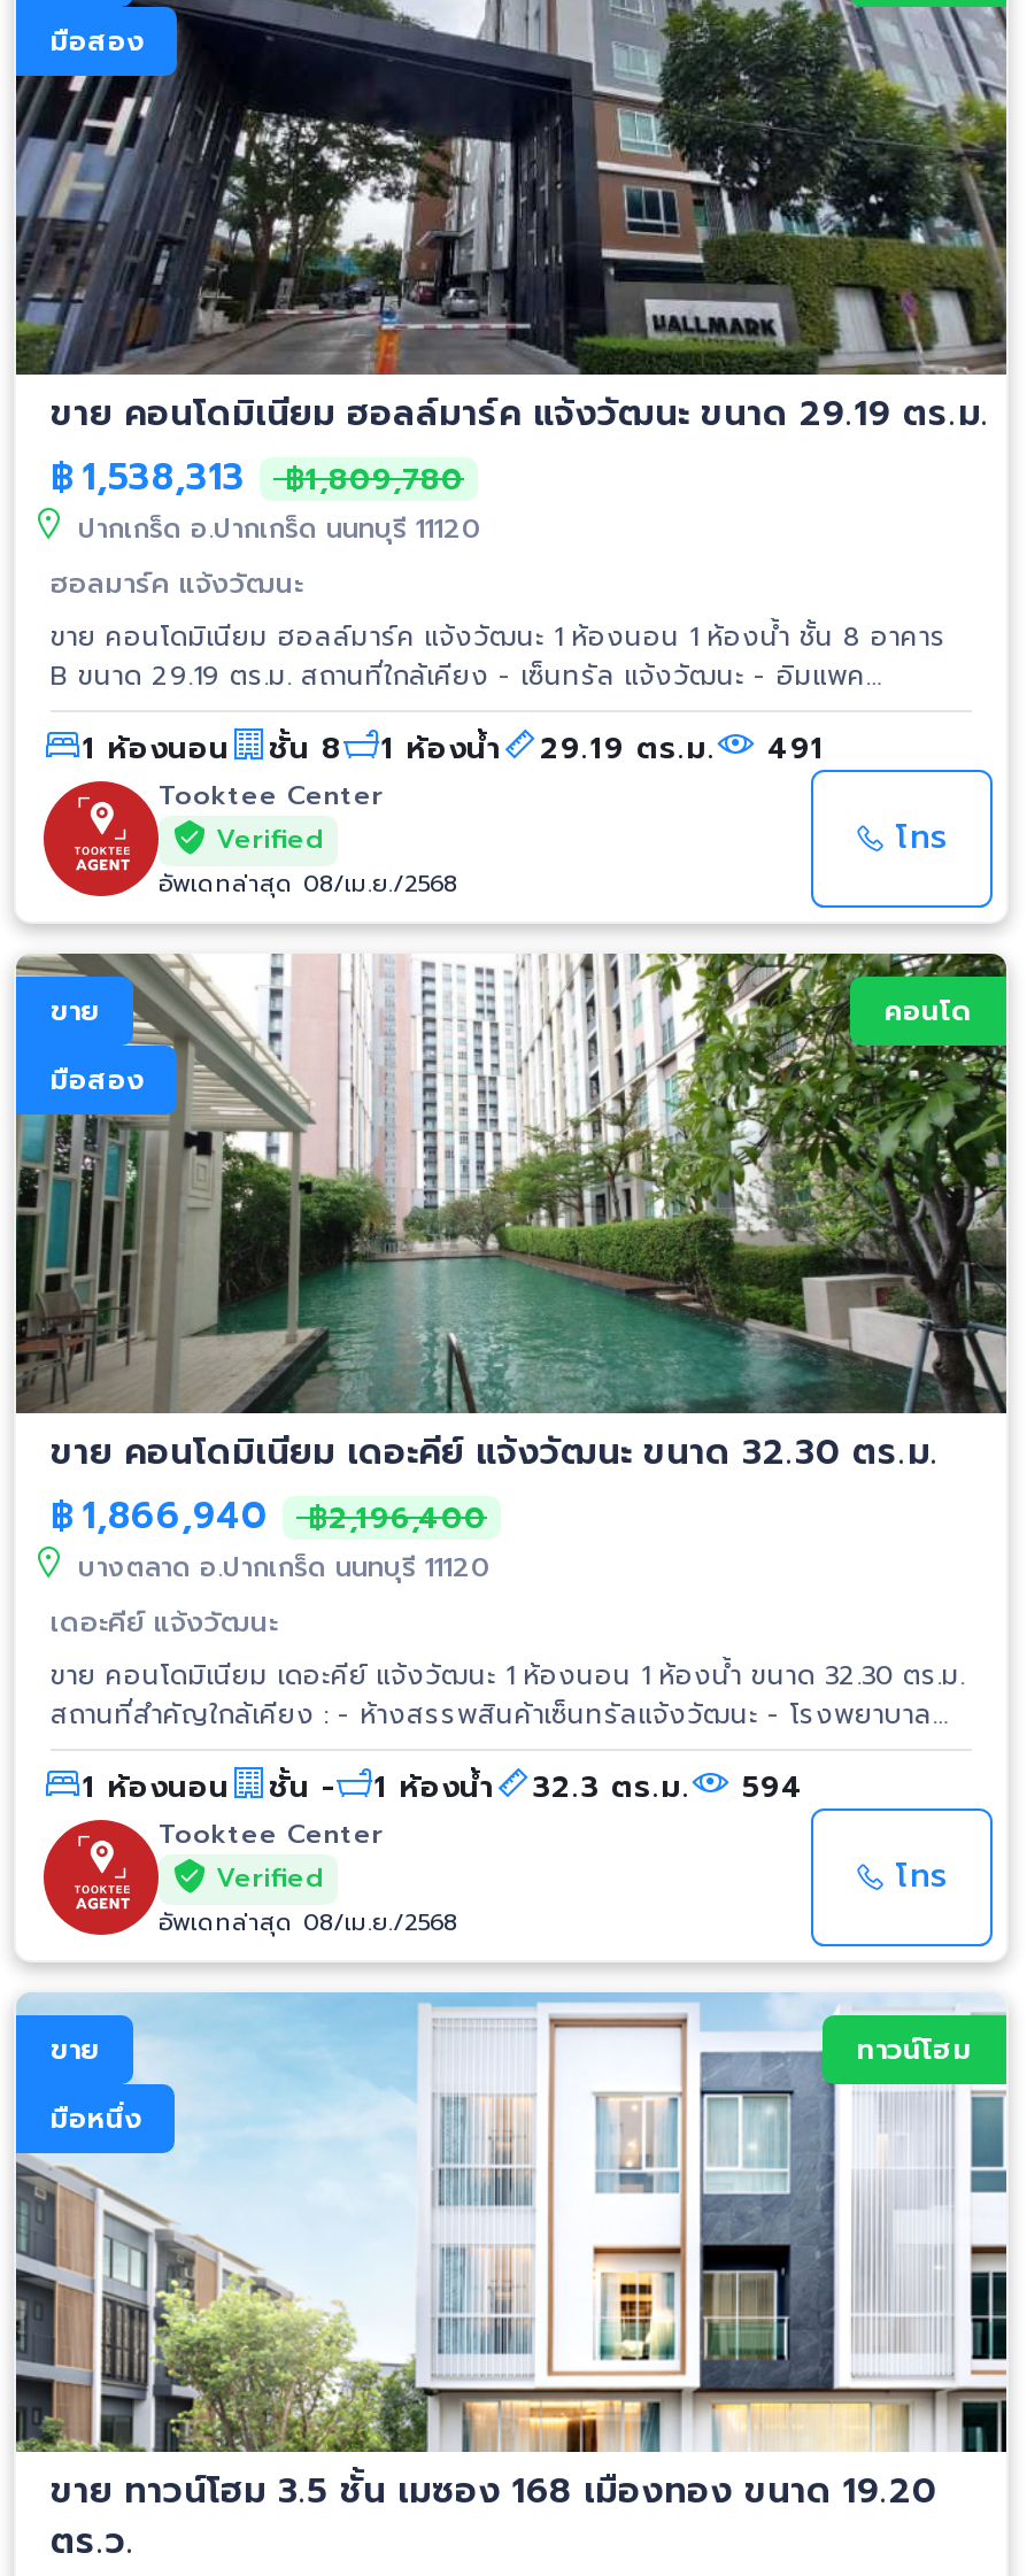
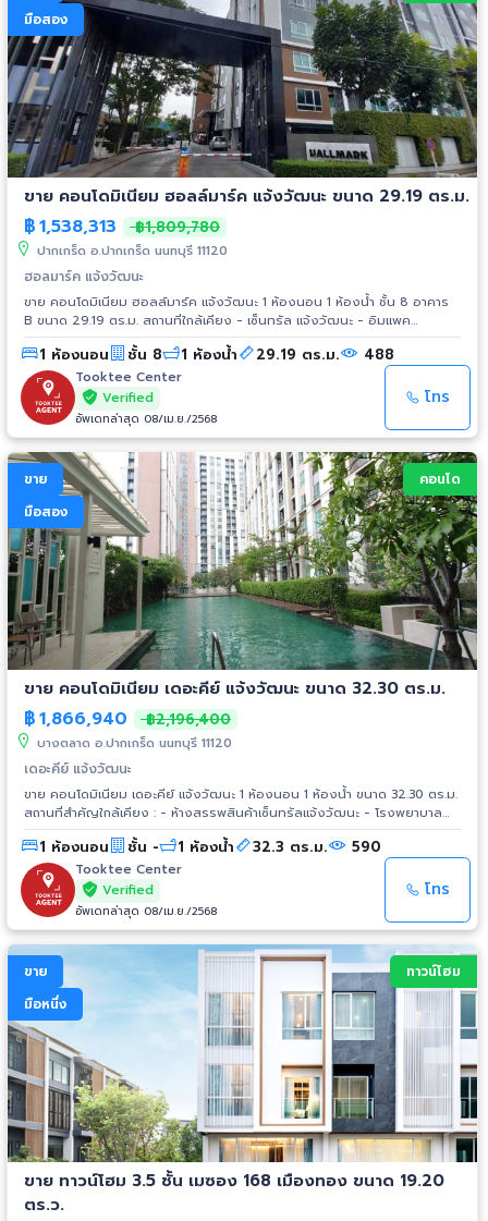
- 491
+ 488

- 594
+ 590
